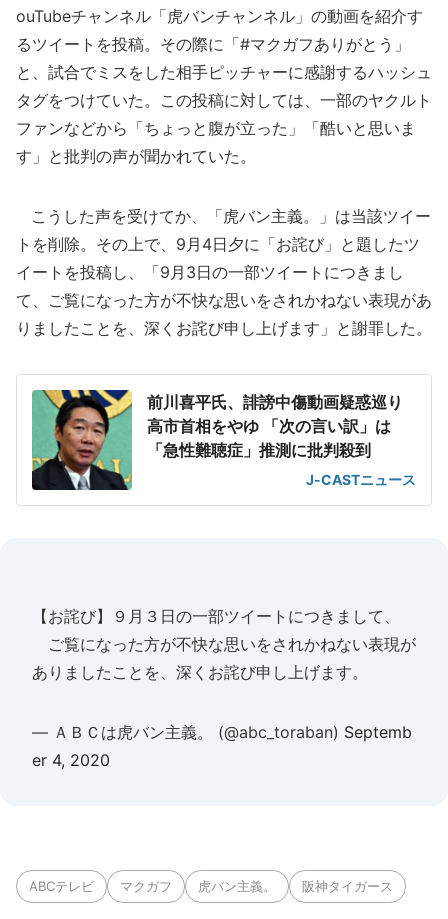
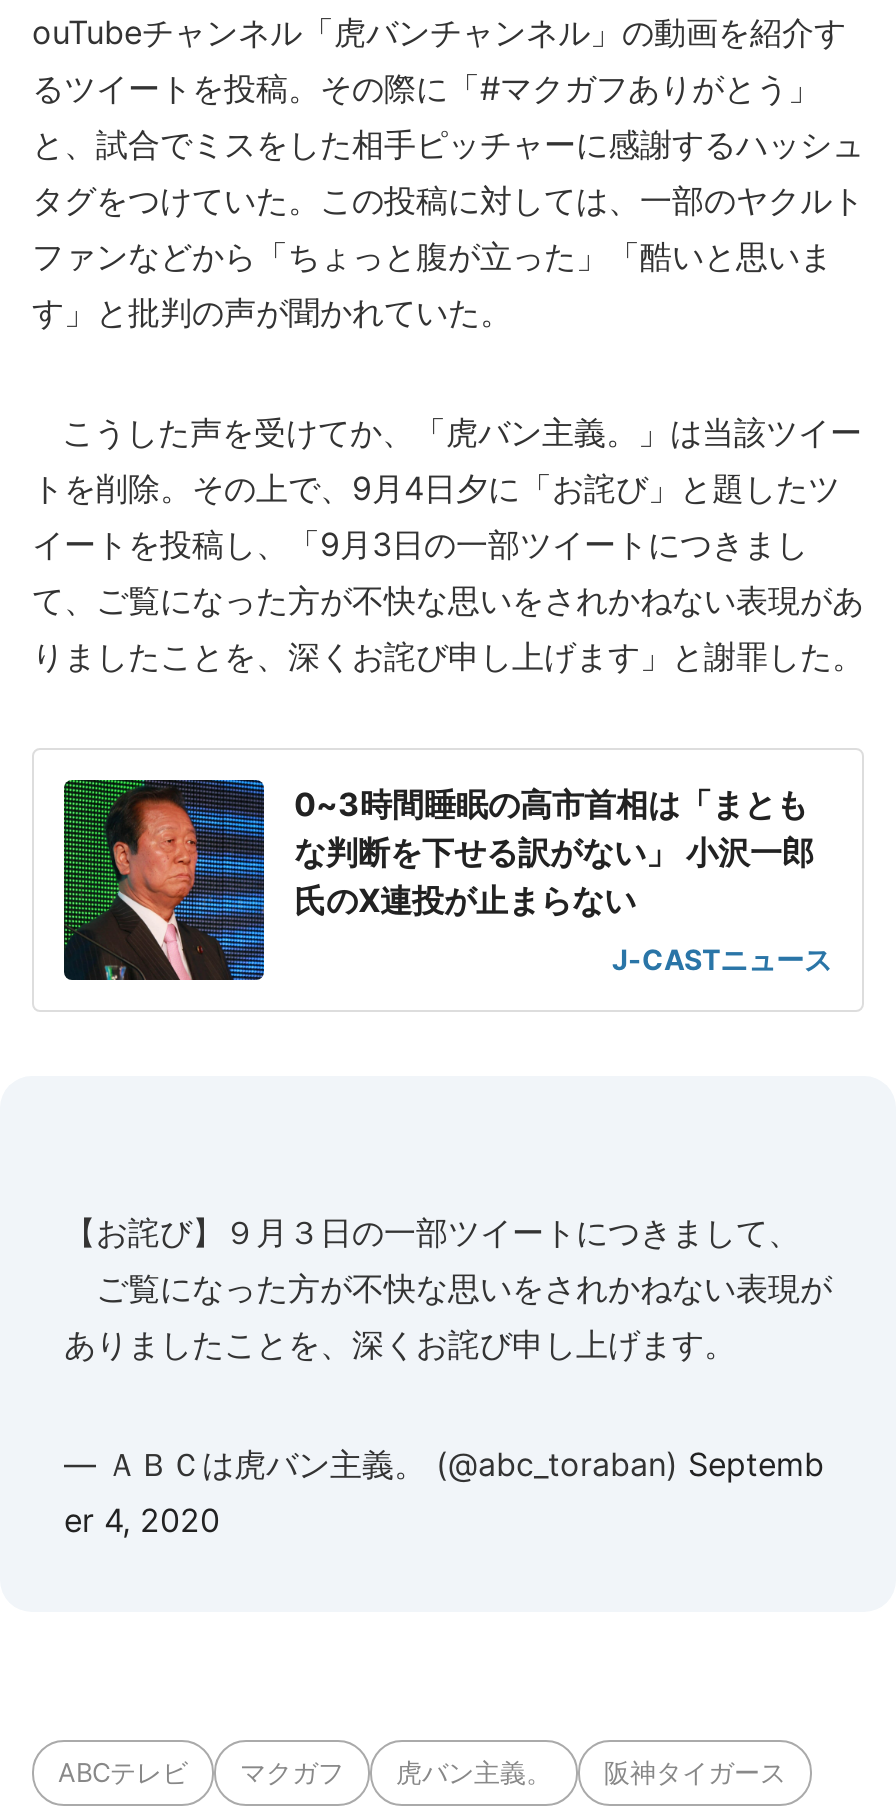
- [image]
- 前川喜平氏、誹謗中傷動画疑惑巡り
- 高市首相をやゆ 「次の言い訳」は
- 「急性難聴症」推測に批判殺到
+ [image]
+ 0~3時間睡眠の高市首相は「まとも
+ な判断を下せる訳がない」 小沢一郎
+ 氏のX連投が止まらない
